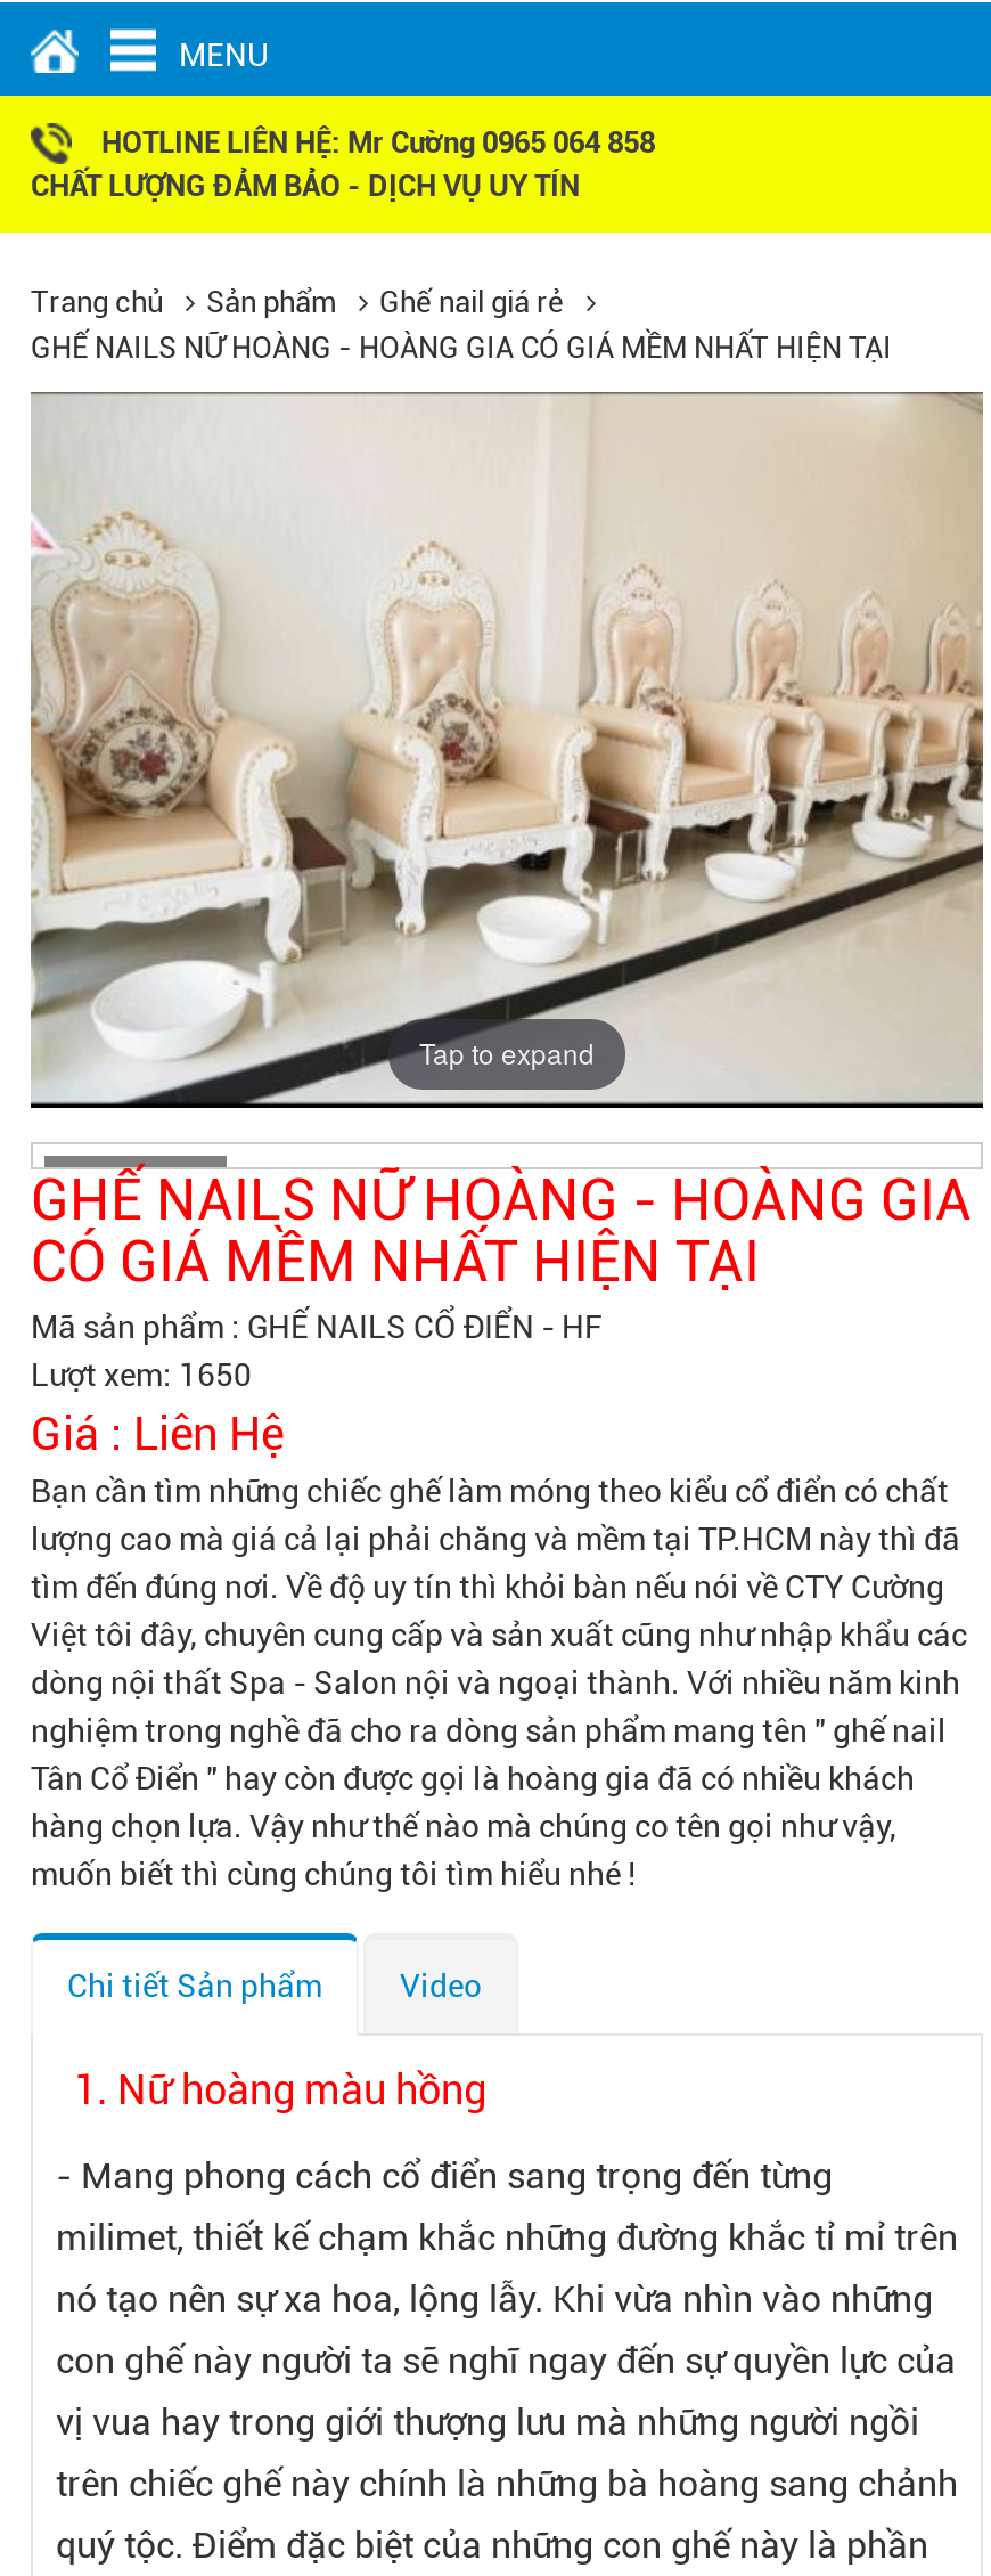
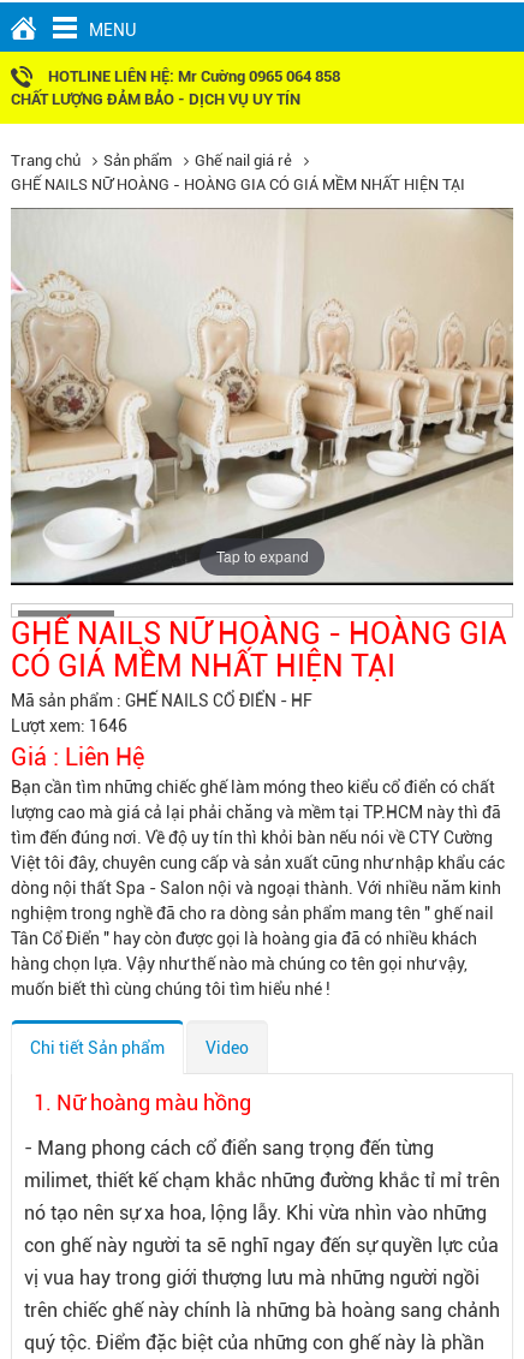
- Lượt xem: 1650
+ Lượt xem: 1646
